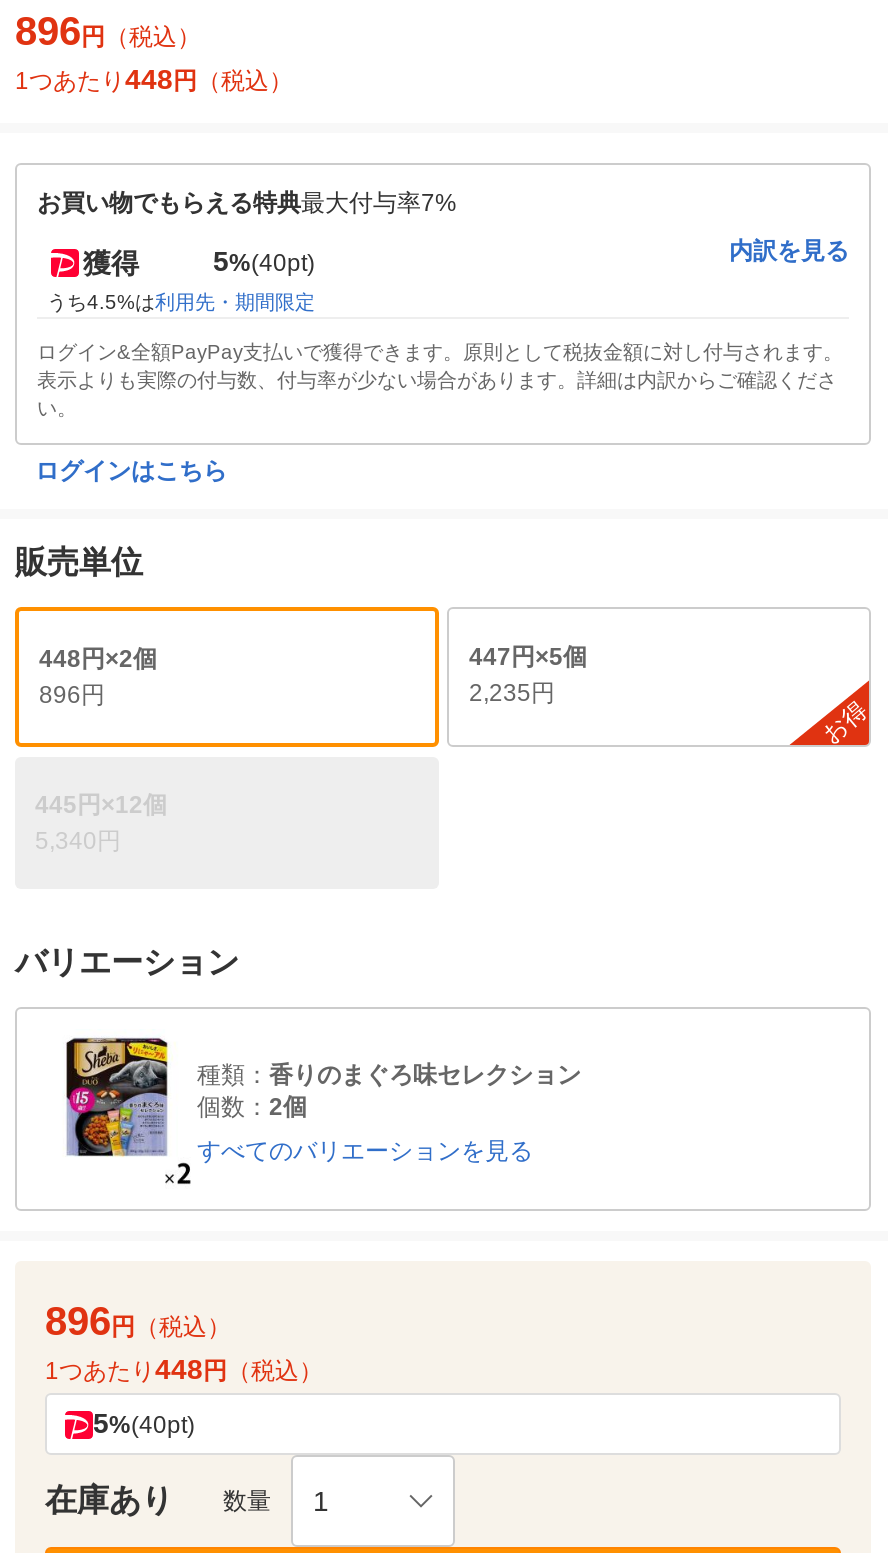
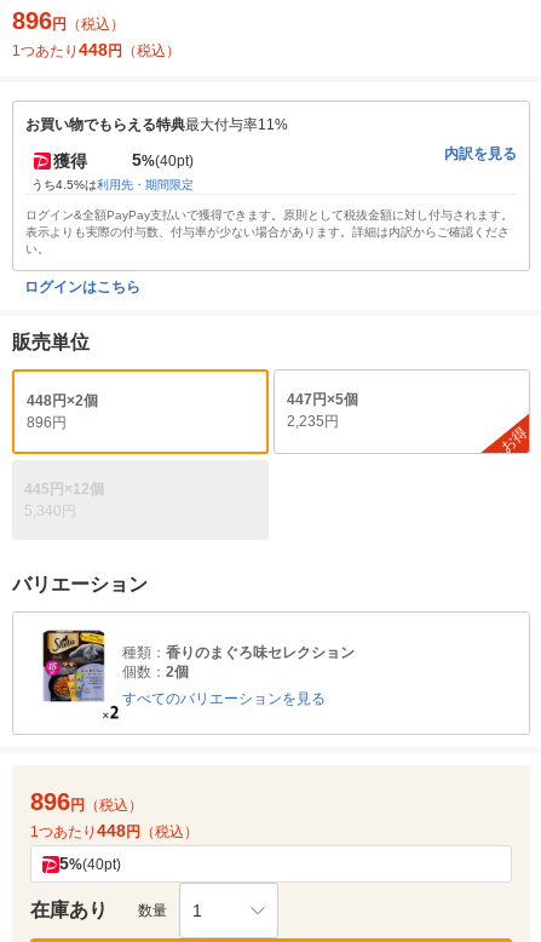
- お買い物でもらえる特典最大付与率7%
+ お買い物でもらえる特典最大付与率11%
